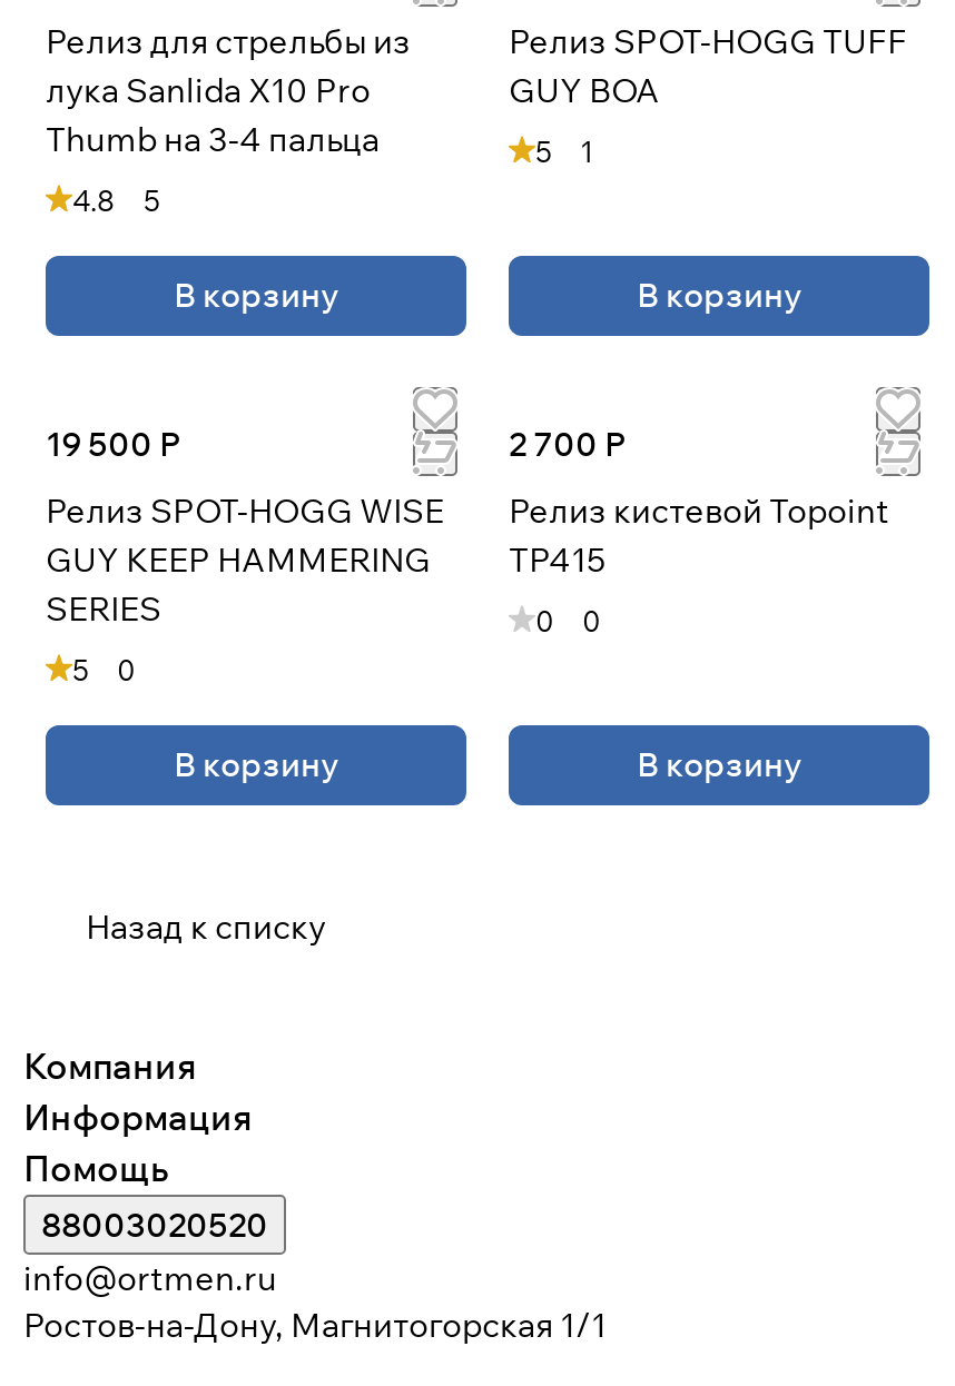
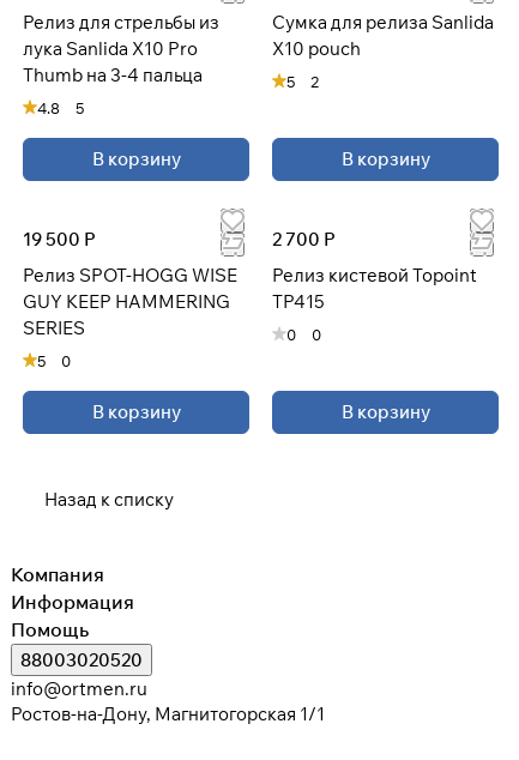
- Релиз SPOT-HOGG TUFF
- GUY BOA
+ Сумка для релиза Sanlida
+ X10 pouch

- 5 1
+ 5 2
